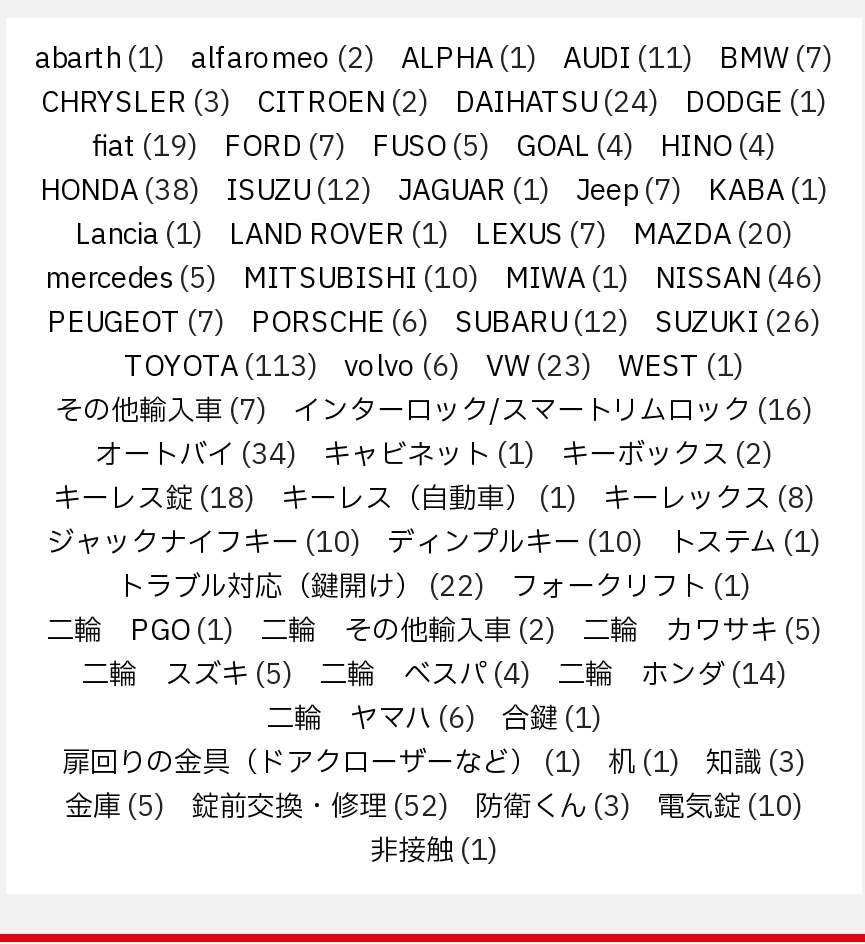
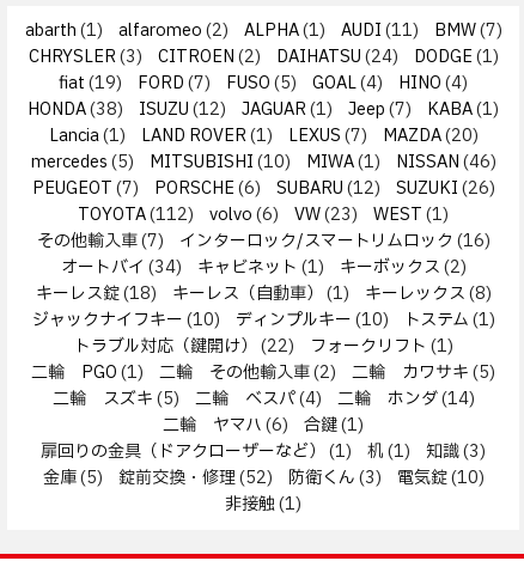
- TOYOTA (113) volvo (6) VW (23) WEST (1)
+ TOYOTA (112) volvo (6) VW (23) WEST (1)
